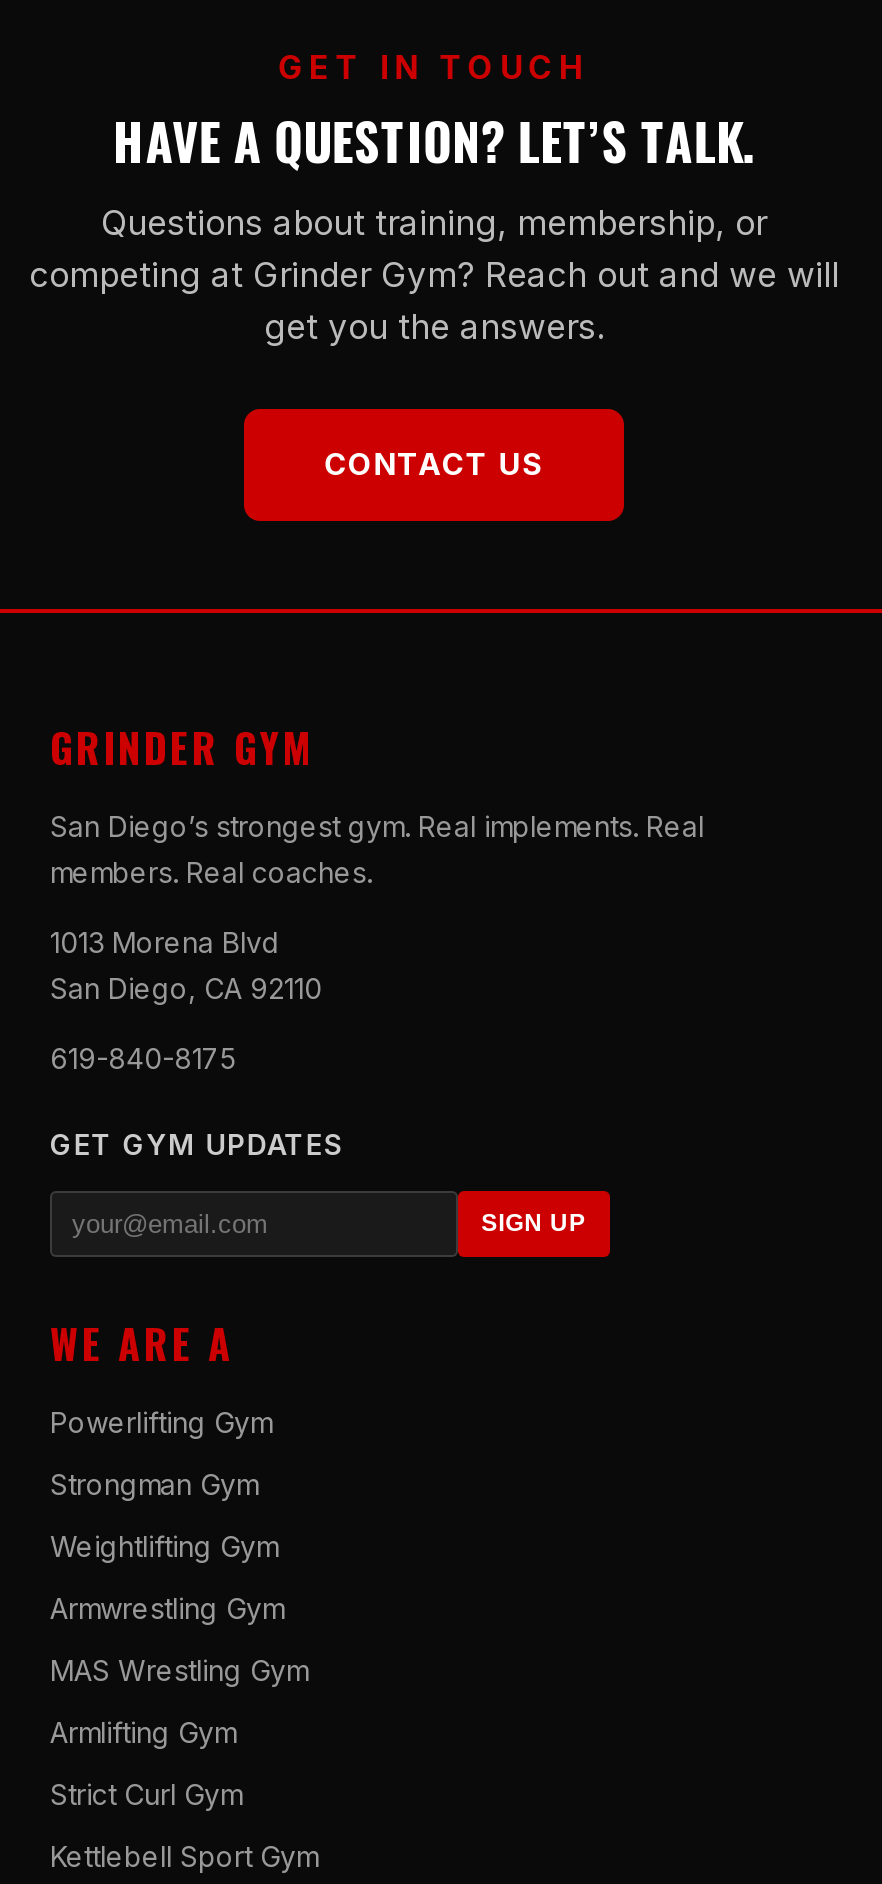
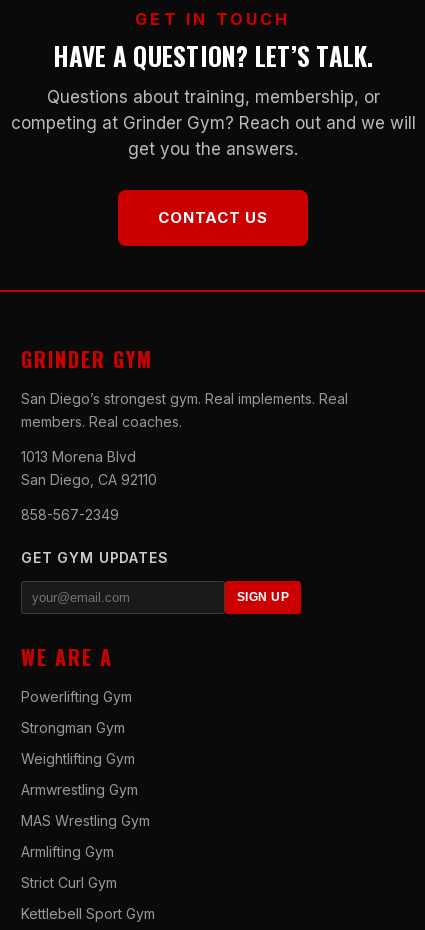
- 619-840-8175
+ 858-567-2349
